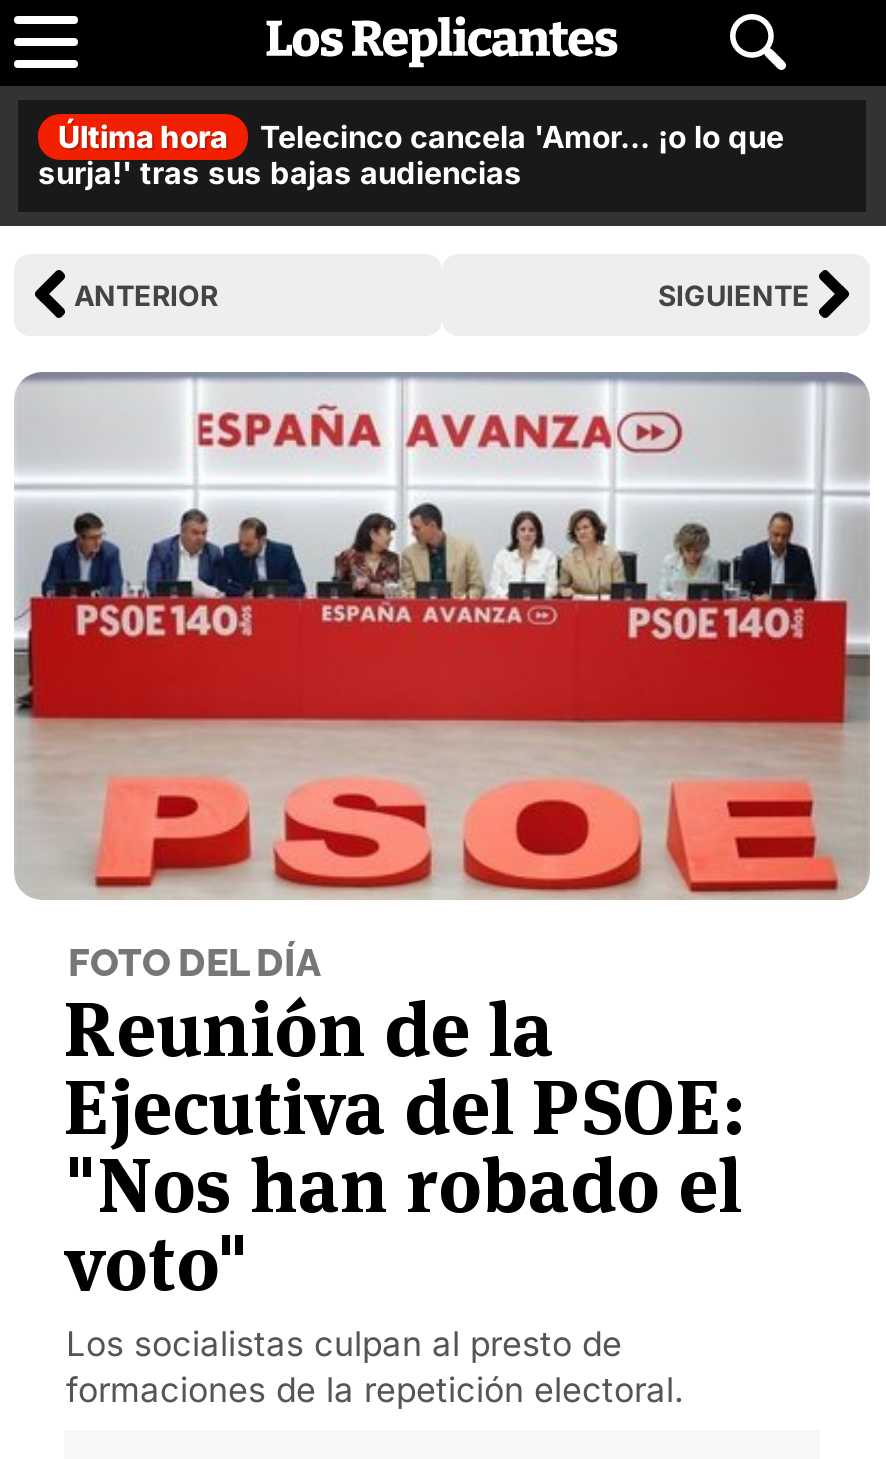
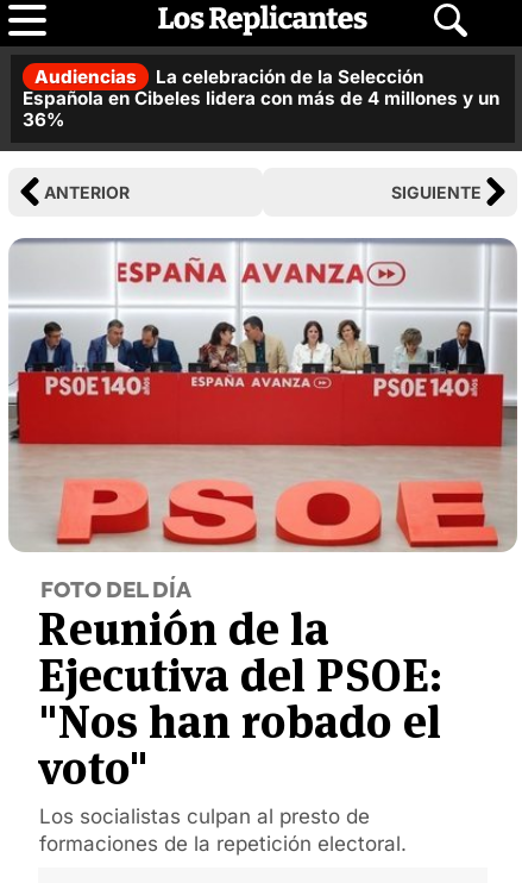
- Última hora
- Telecinco cancela 'Amor... ¡o lo que
- surja!' tras sus bajas audiencias
+ Audiencias
+ La celebración de la Selección
+ Española en Cibeles lidera con más de 4 millones y un
+ 36%
